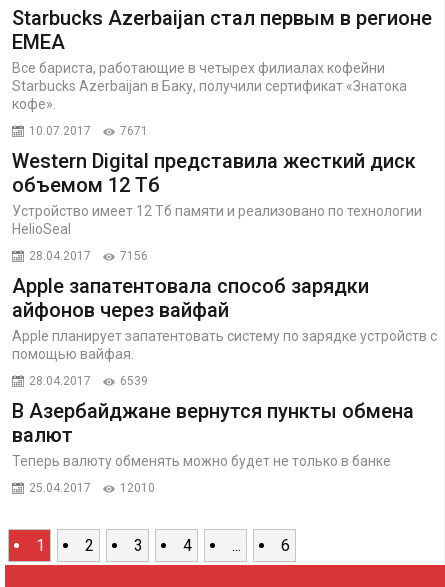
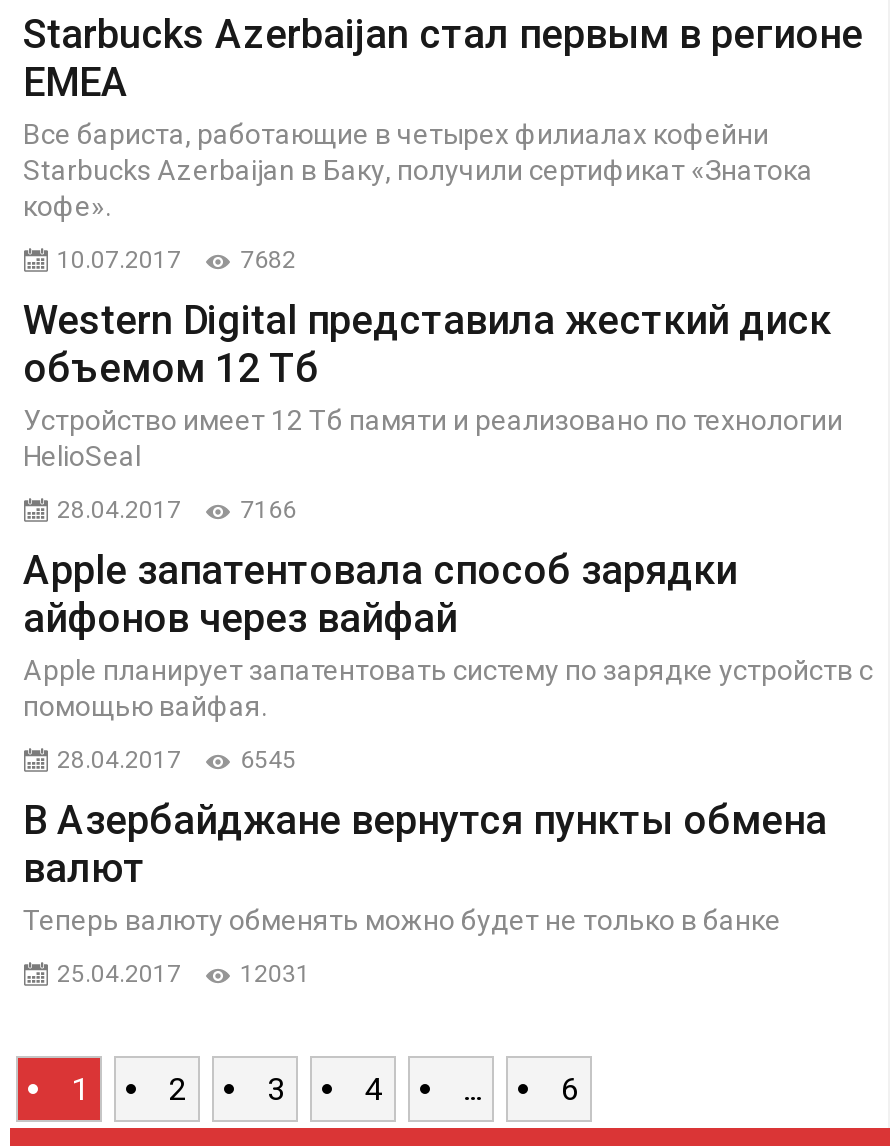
- 7671
+ 7682

- 7156
+ 7166

- 6539
+ 6545

- 12010
+ 12031
